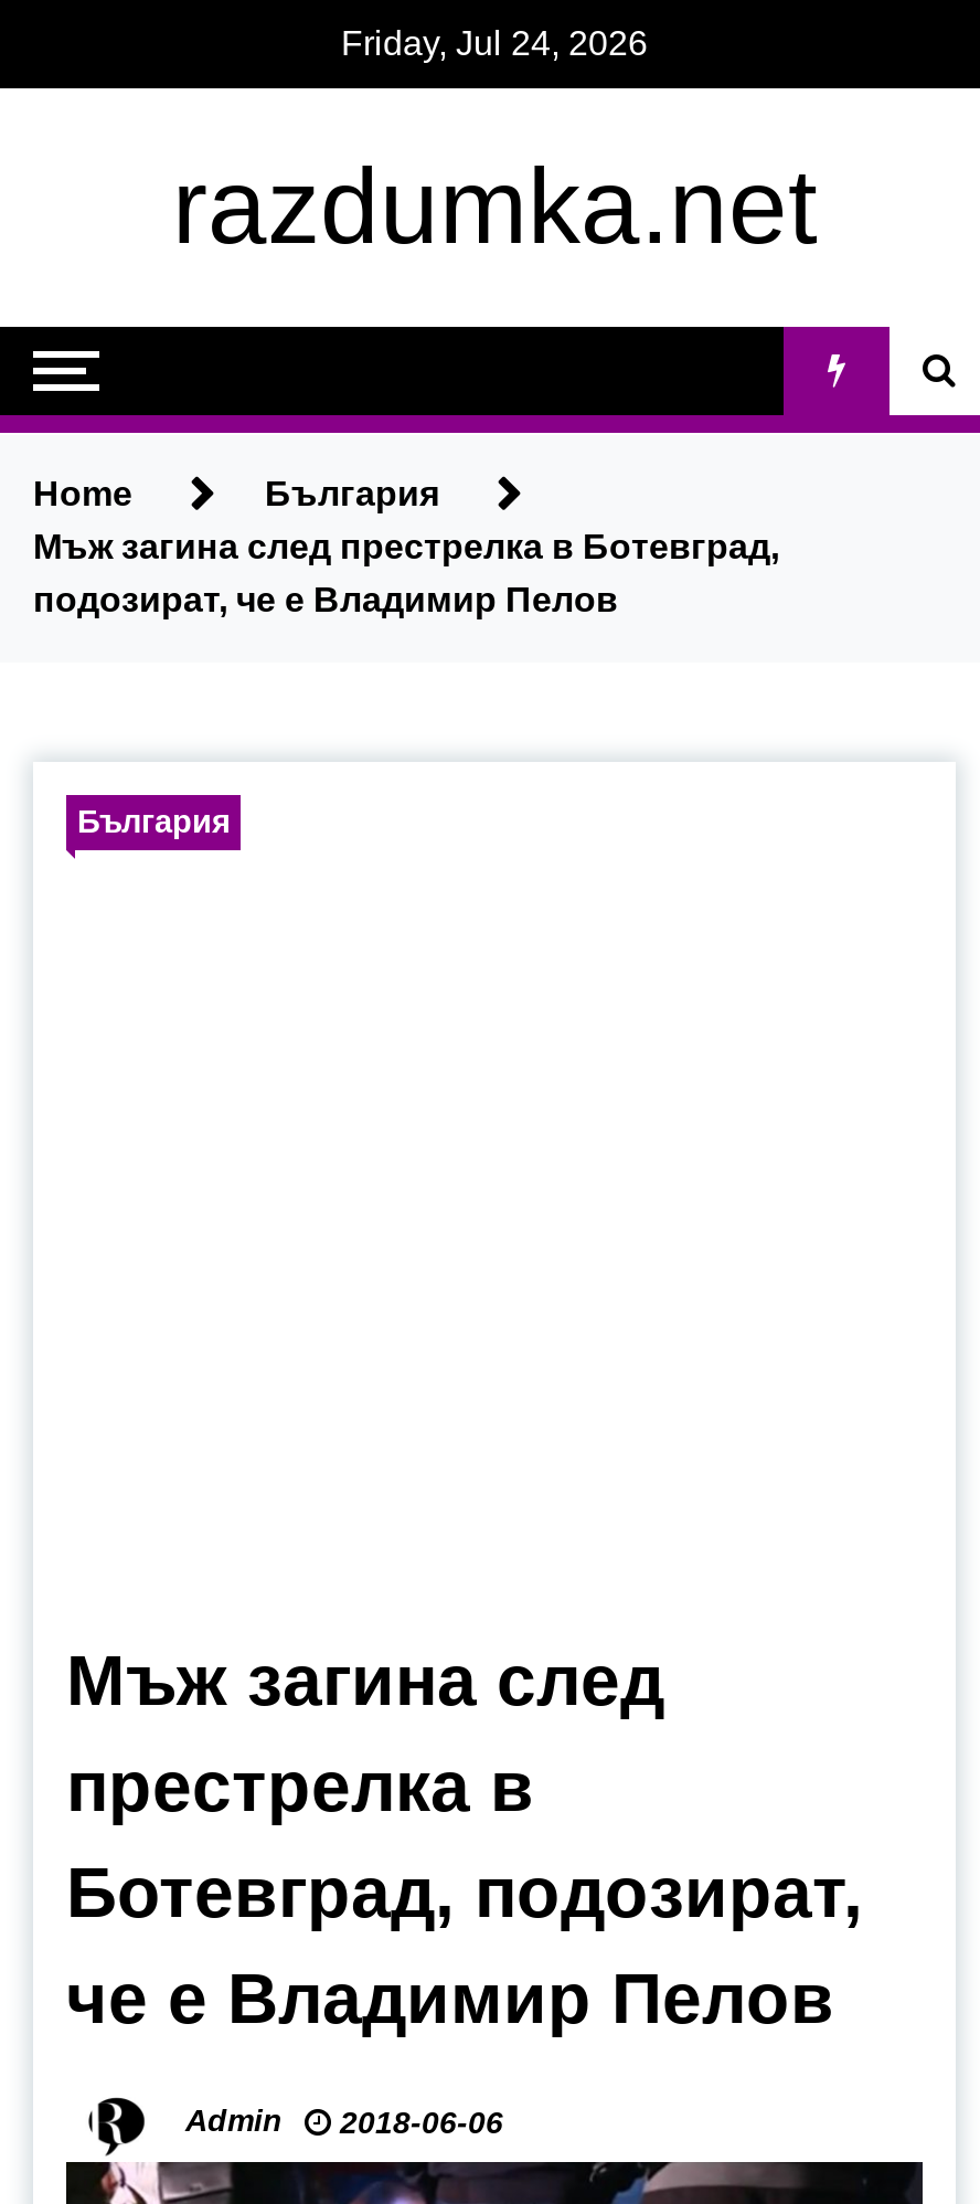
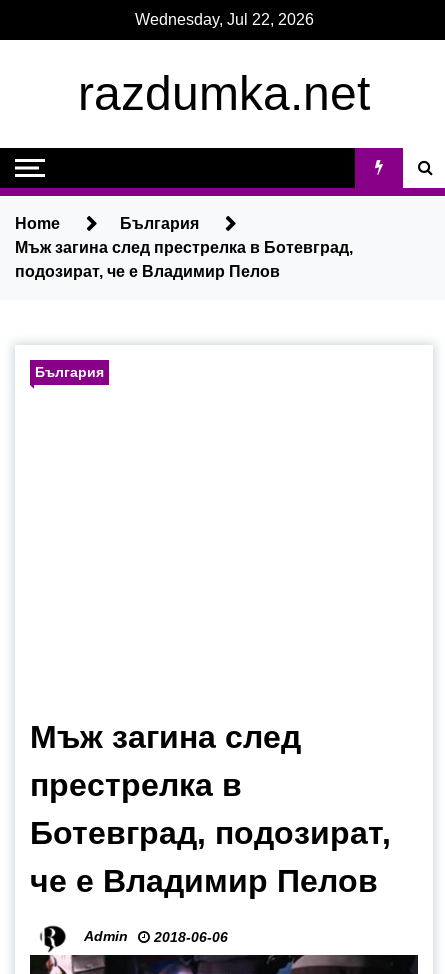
- Friday, Jul 24, 2026
+ Wednesday, Jul 22, 2026
